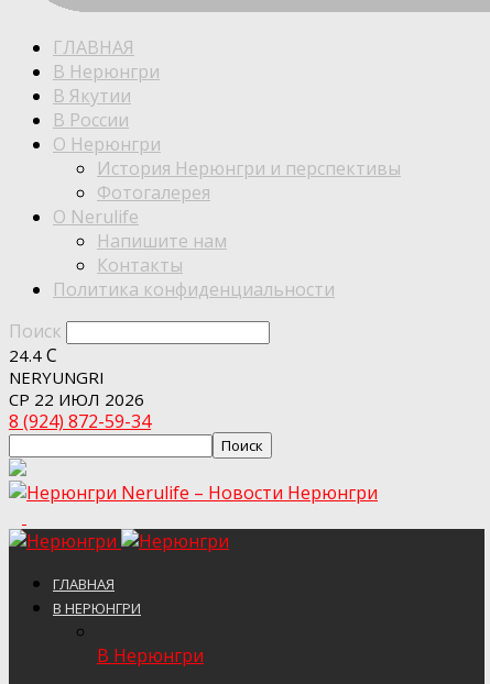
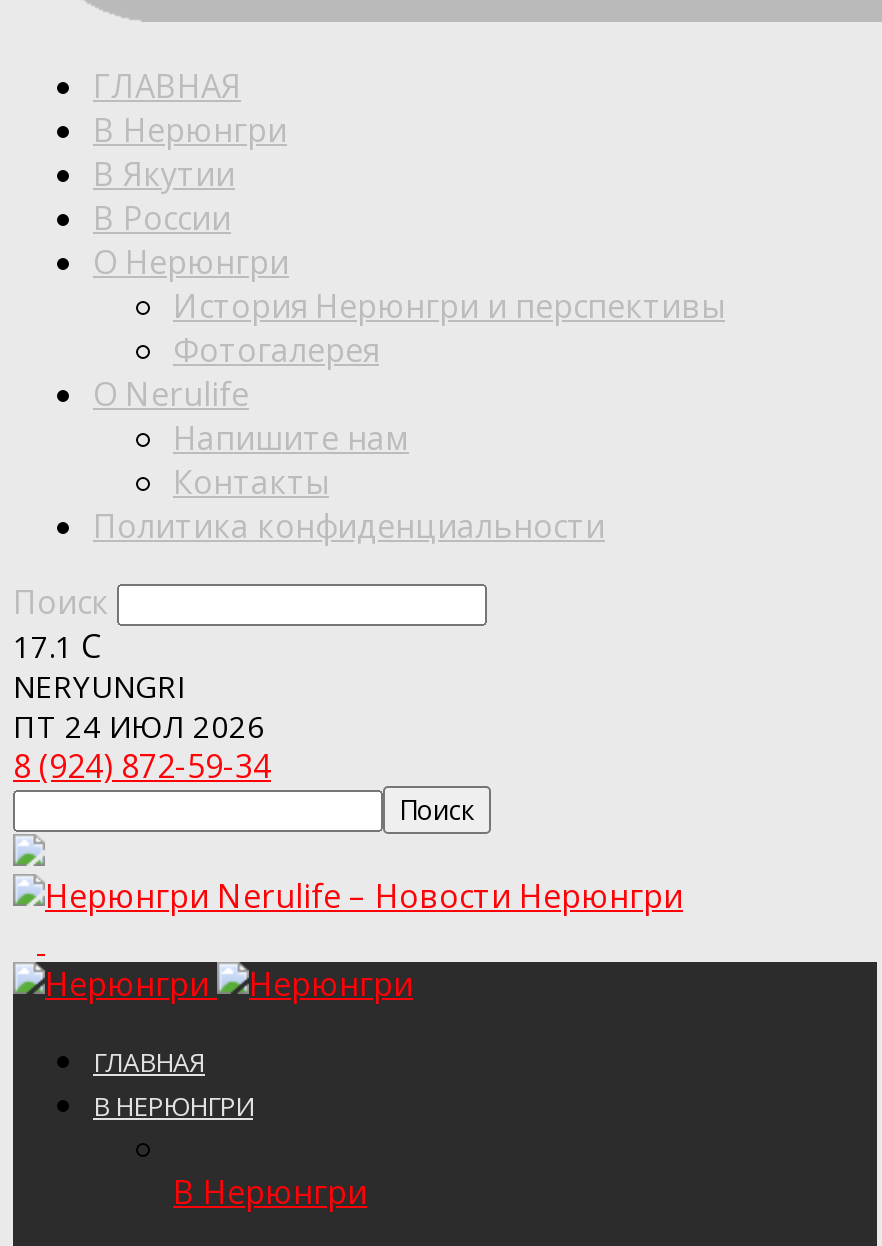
- 24.4 C
+ 17.1 C

- СР 22 ИЮЛ 2026
+ ПТ 24 ИЮЛ 2026
